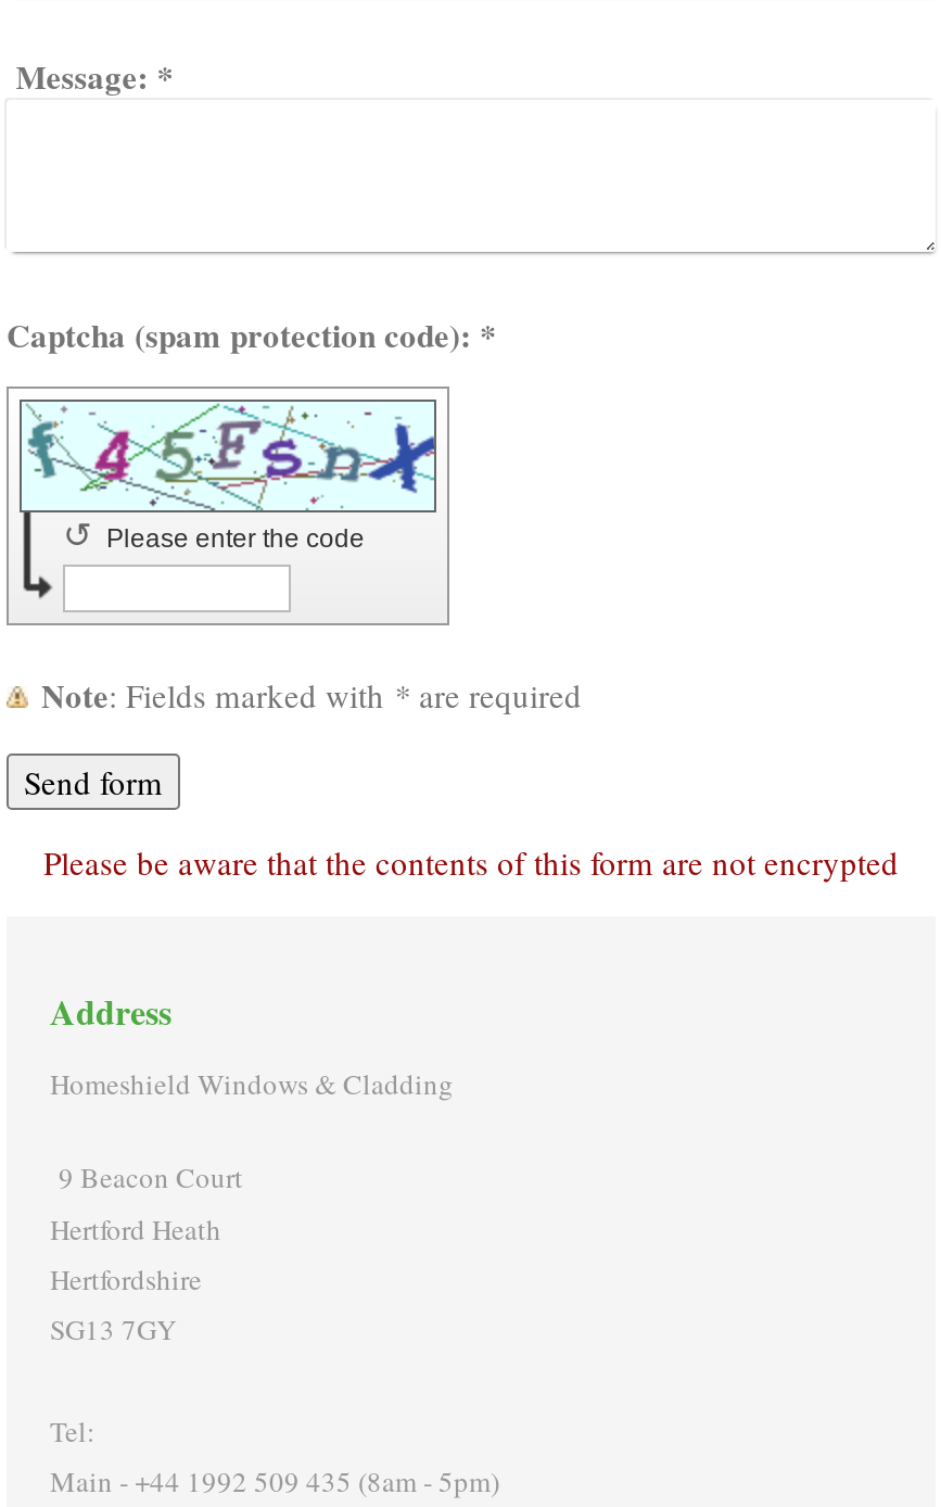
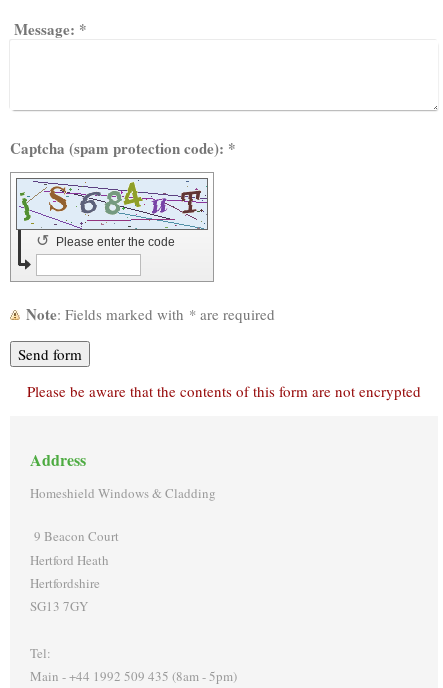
- [image]
+ [image]
